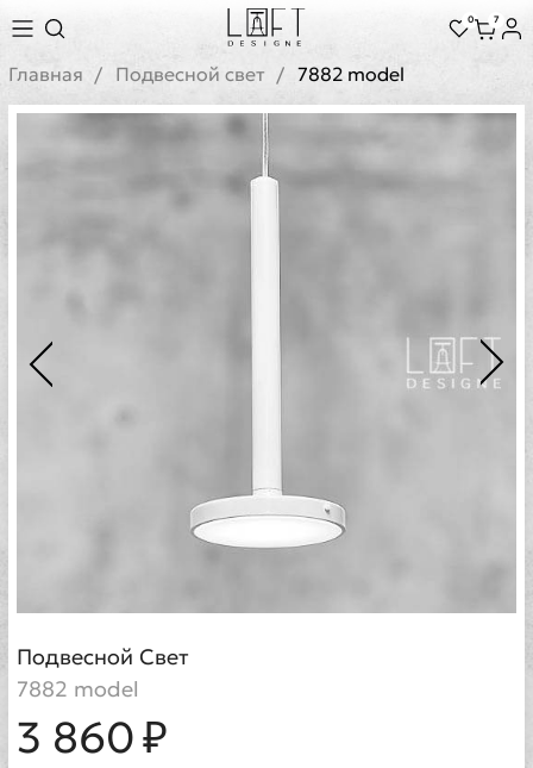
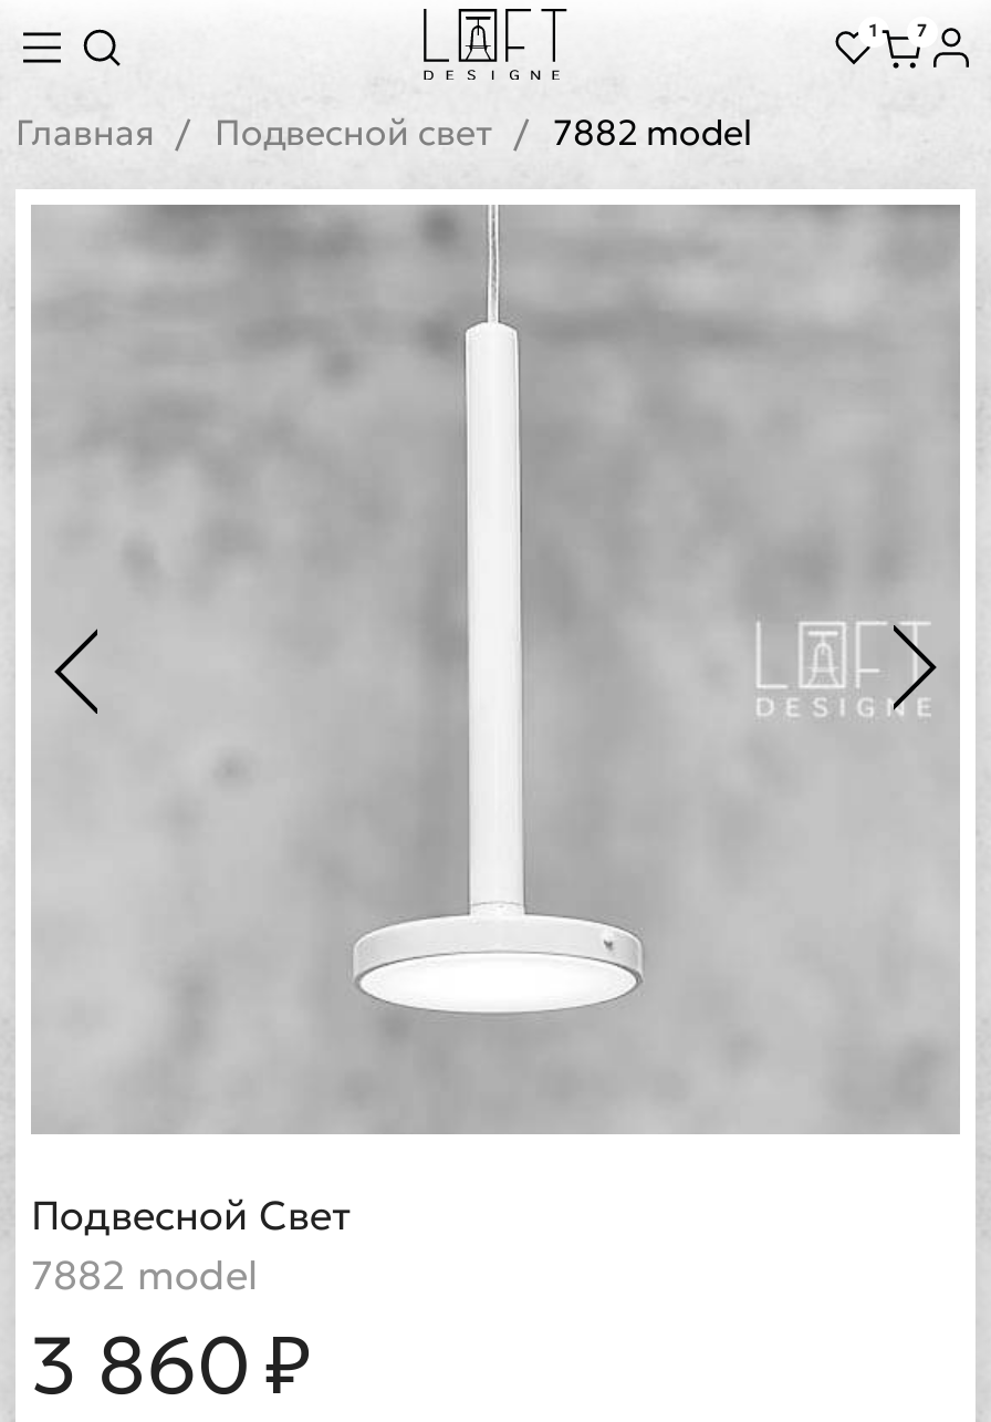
- 0 7
+ 1 7
